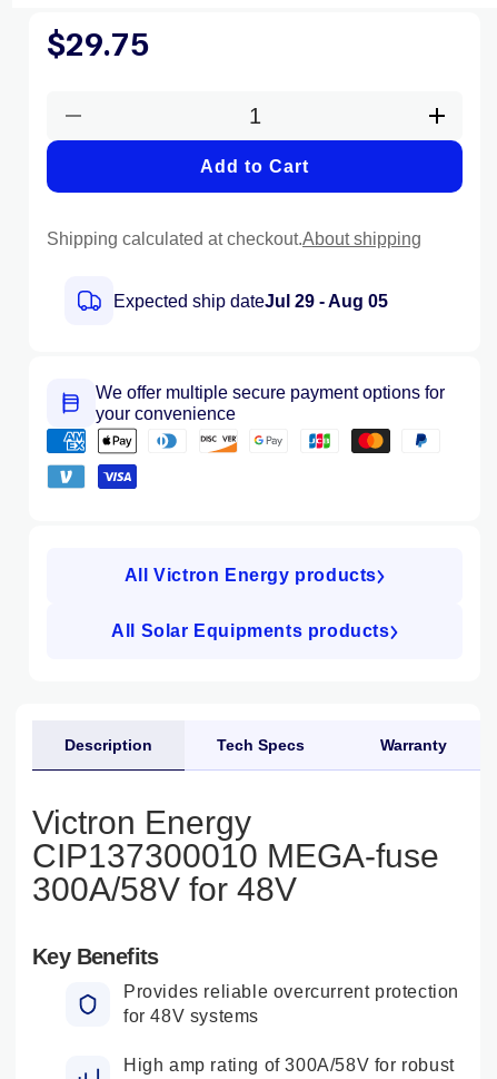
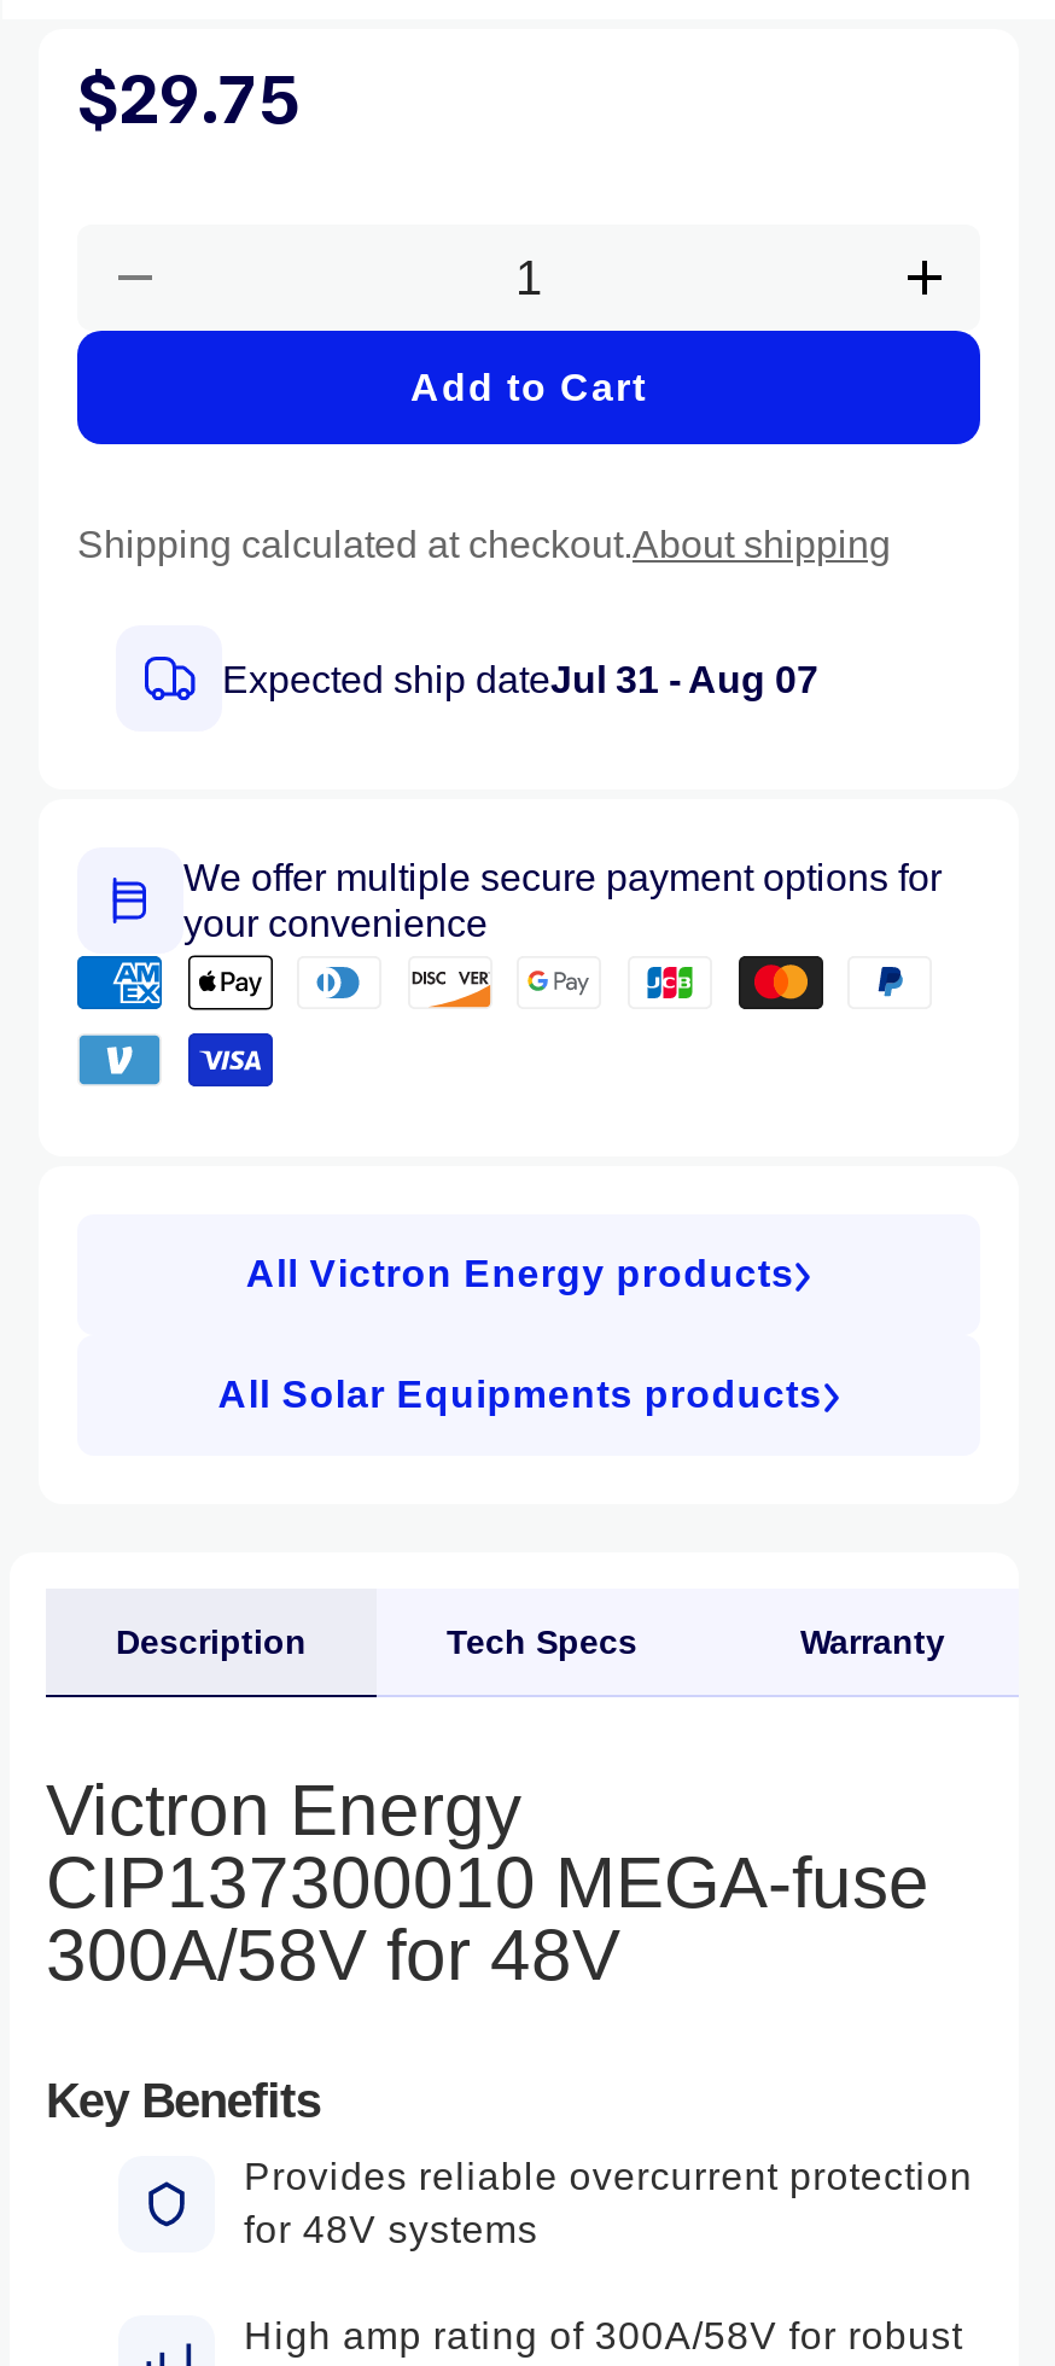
- Expected ship dateJul 29 - Aug 05
+ Expected ship dateJul 31 - Aug 07
